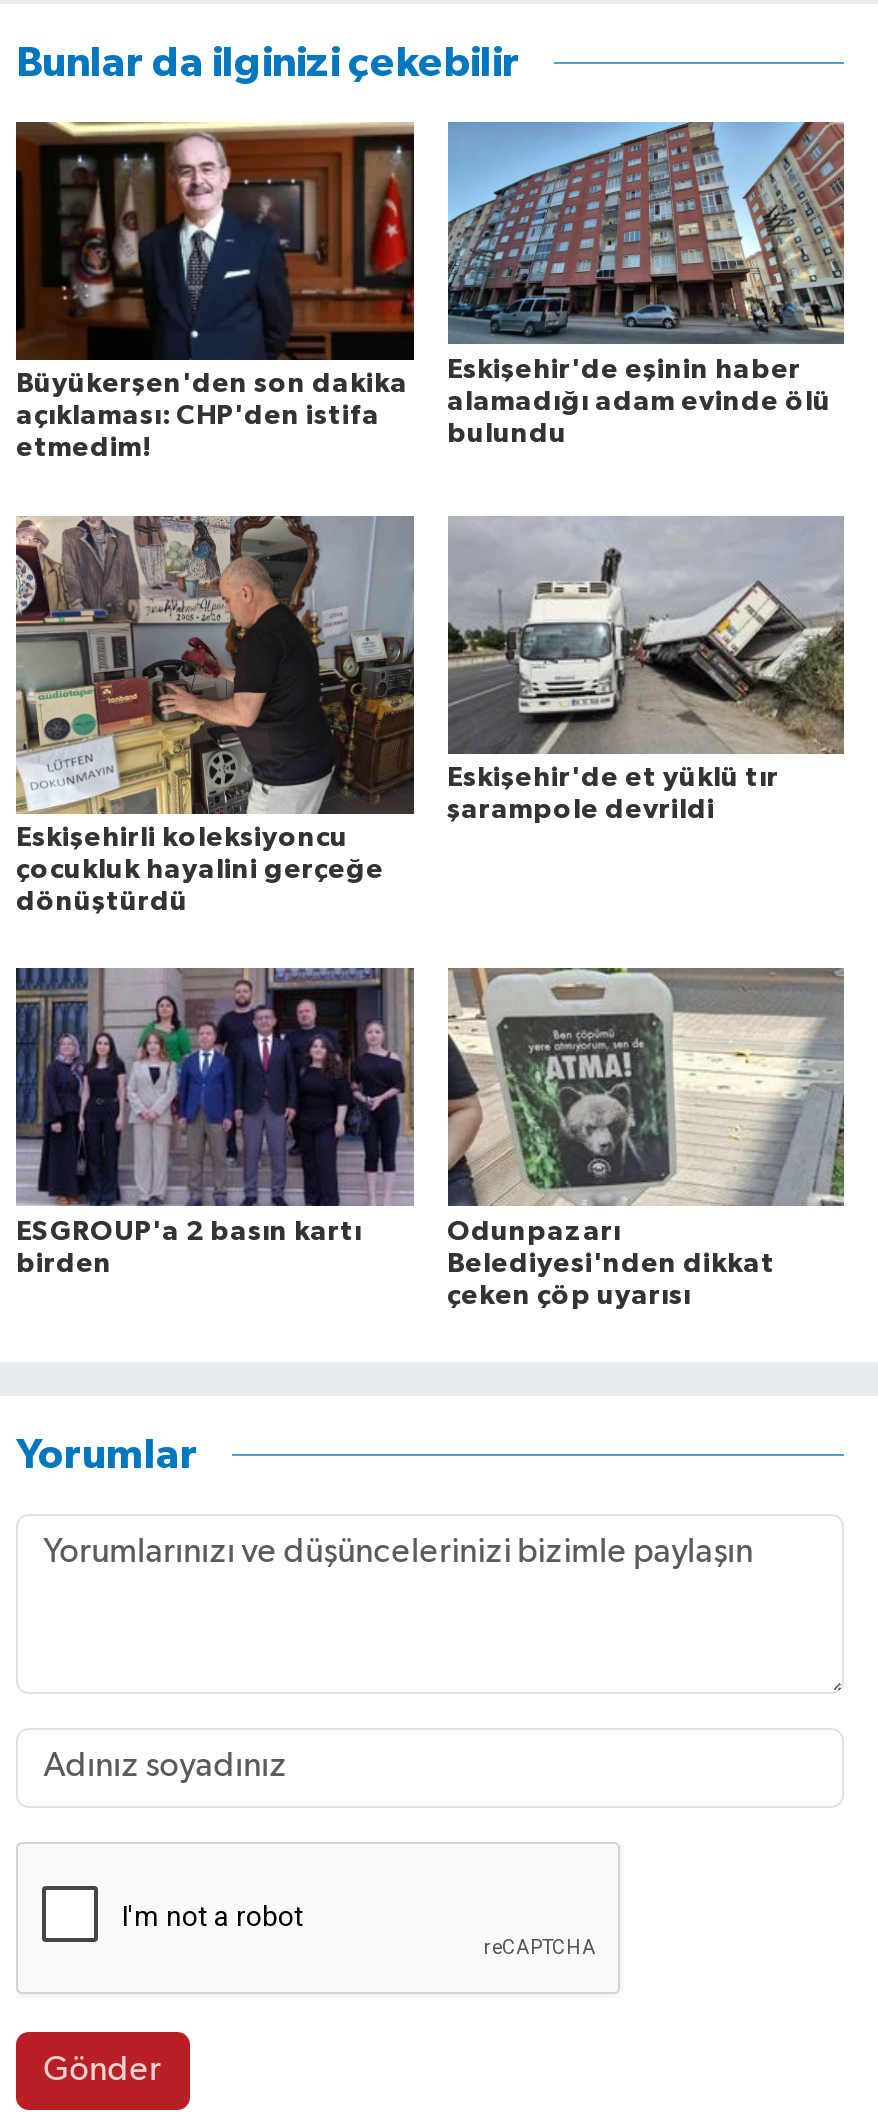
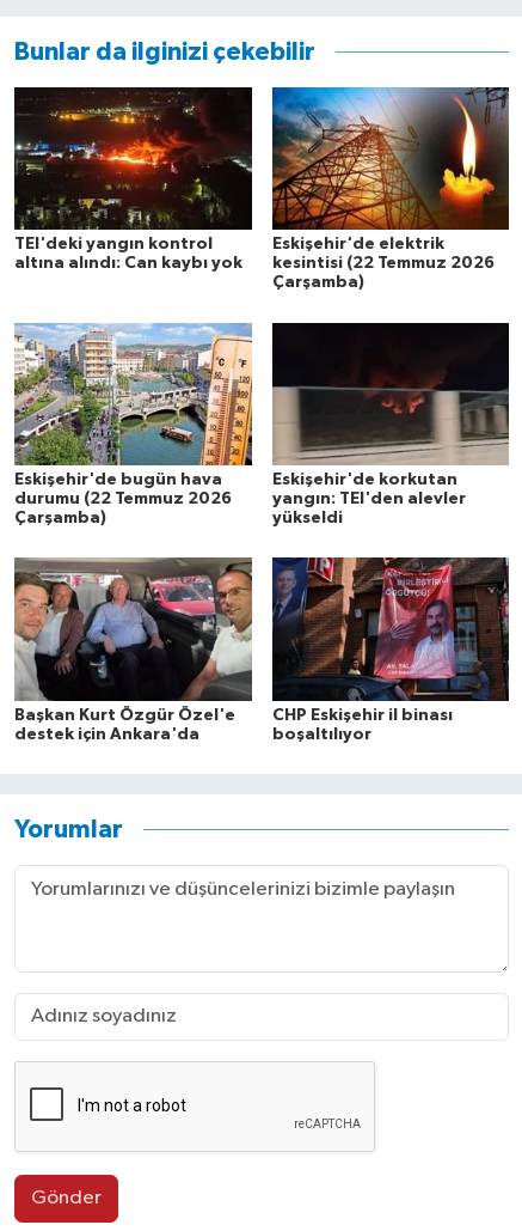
- [image]
+ [image]

- [image]
+ [image]

- Eskişehir'de eşinin haber
- alamadığı adam evinde ölü
- bulundu
+ Eskişehir'de elektrik
+ kesintisi (22 Temmuz 2026
+ Çarşamba)

- Büyükerşen'den son dakika
- açıklaması: CHP'den istifa
- etmedim!
+ TEI'deki yangın kontrol
+ altına alındı: Can kaybı yok

- [image]
- Eskişehirli koleksiyoncu
- çocukluk hayalini gerçeğe
- dönüştürdü
+ [image]
+ Eskişehir'de bugün hava
+ durumu (22 Temmuz 2026
+ Çarşamba)

- [image]
- Eskişehir'de et yüklü tır
- şarampole devrildi
+ [image]
+ Eskişehir'de korkutan
+ yangın: TEI'den alevler
+ yükseldi

- [image]
- ESGROUP'a 2 basın kartı
- birden
+ [image]
+ Başkan Kurt Özgür Özel'e
+ destek için Ankara'da

- [image]
- Odunpazarı
- Belediyesi'nden dikkat
- çeken çöp uyarısı
+ [image]
+ CHP Eskişehir il binası
+ boşaltılıyor
